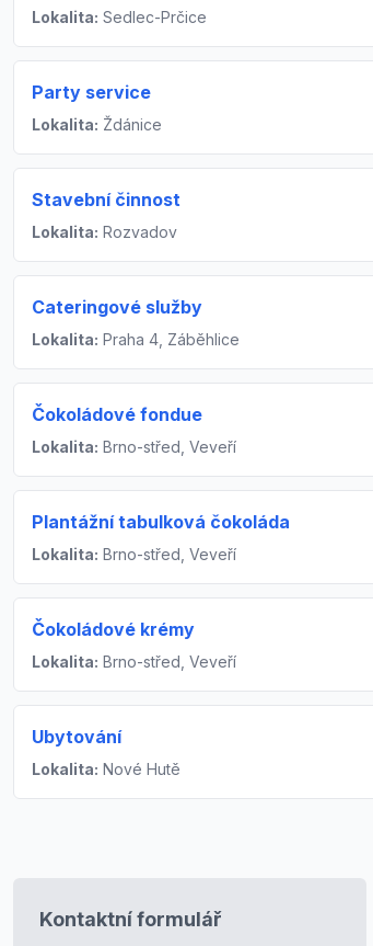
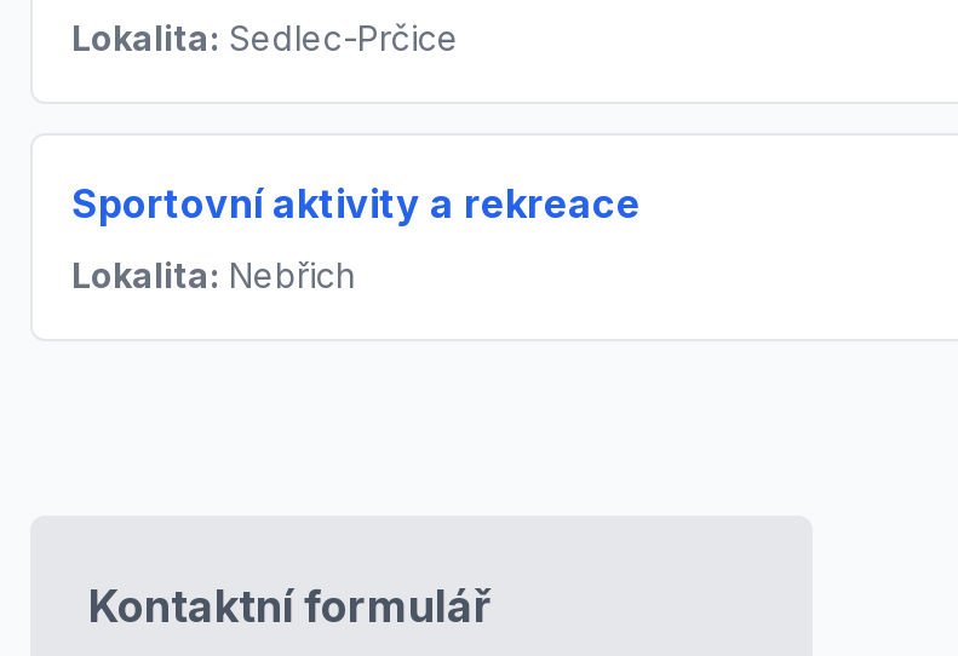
- Party service
- Lokalita: Ždánice
- Stavební činnost
- Lokalita: Rozvadov
- Cateringové služby
- Lokalita: Praha 4, Záběhlice
- Čokoládové fondue
- Lokalita: Brno-střed, Veveří
- Plantážní tabulková čokoláda
- Lokalita: Brno-střed, Veveří
- Čokoládové krémy
- Lokalita: Brno-střed, Veveří
- Ubytování
- Lokalita: Nové Hutě
+ Sportovní aktivity a rekreace
+ Lokalita: Nebřich
